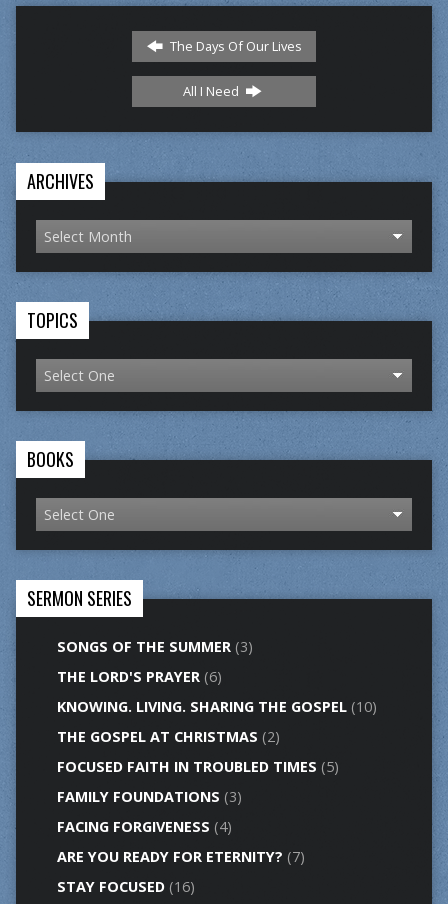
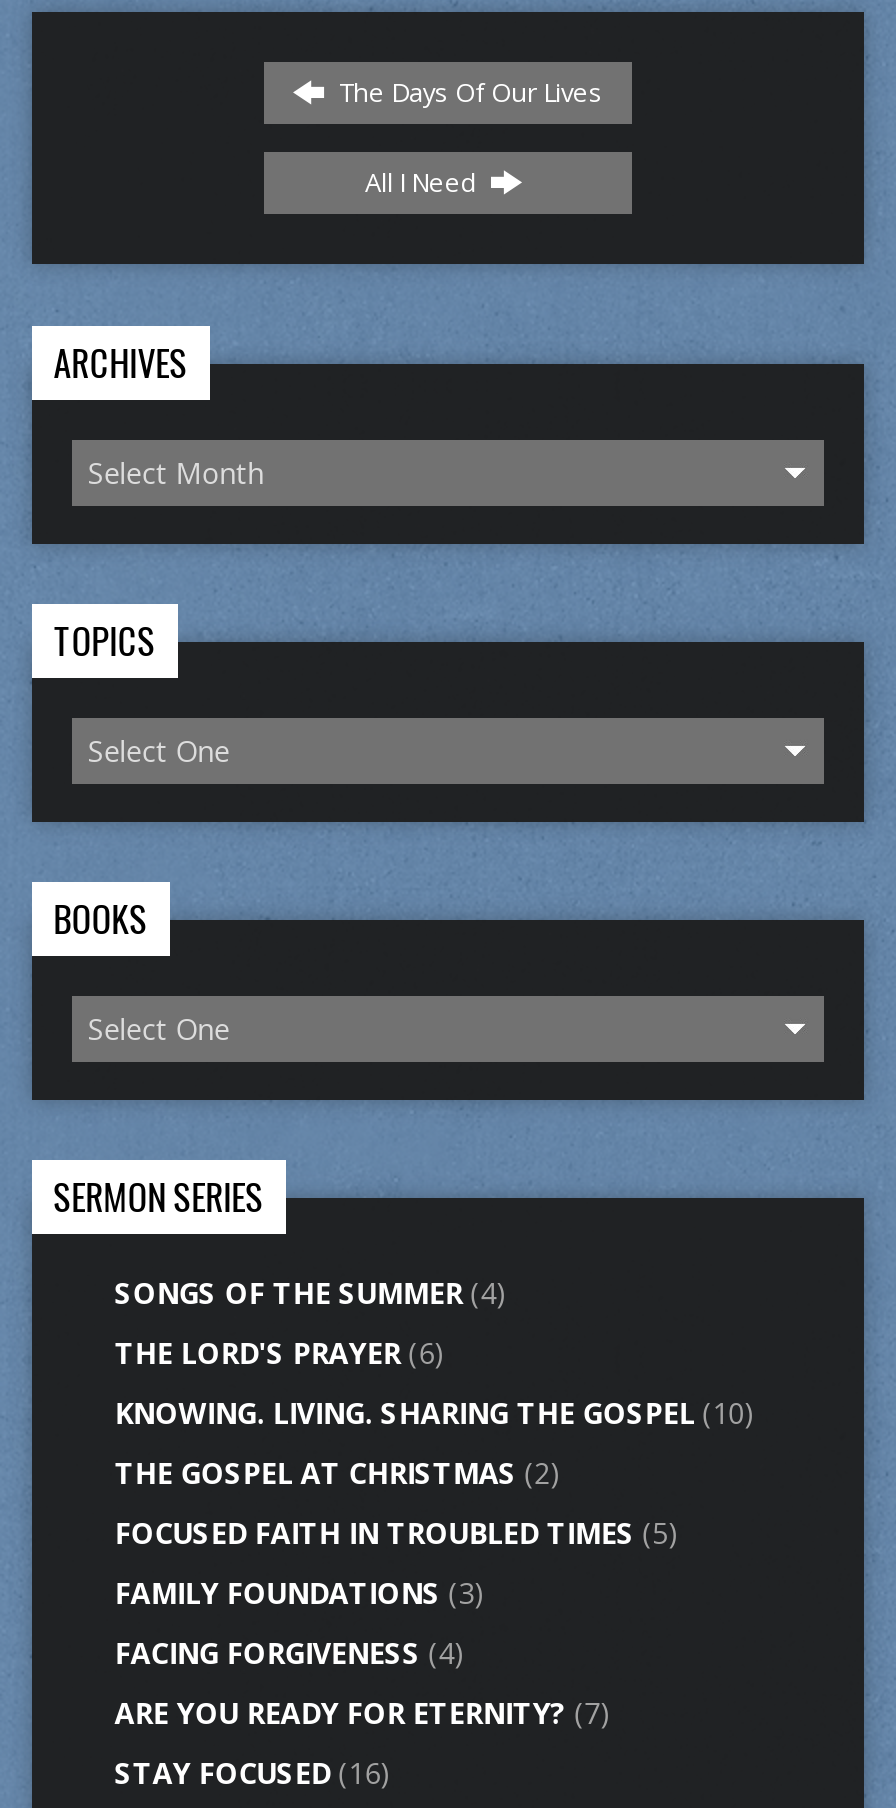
- SONGS OF THE SUMMER (3)
+ SONGS OF THE SUMMER (4)
